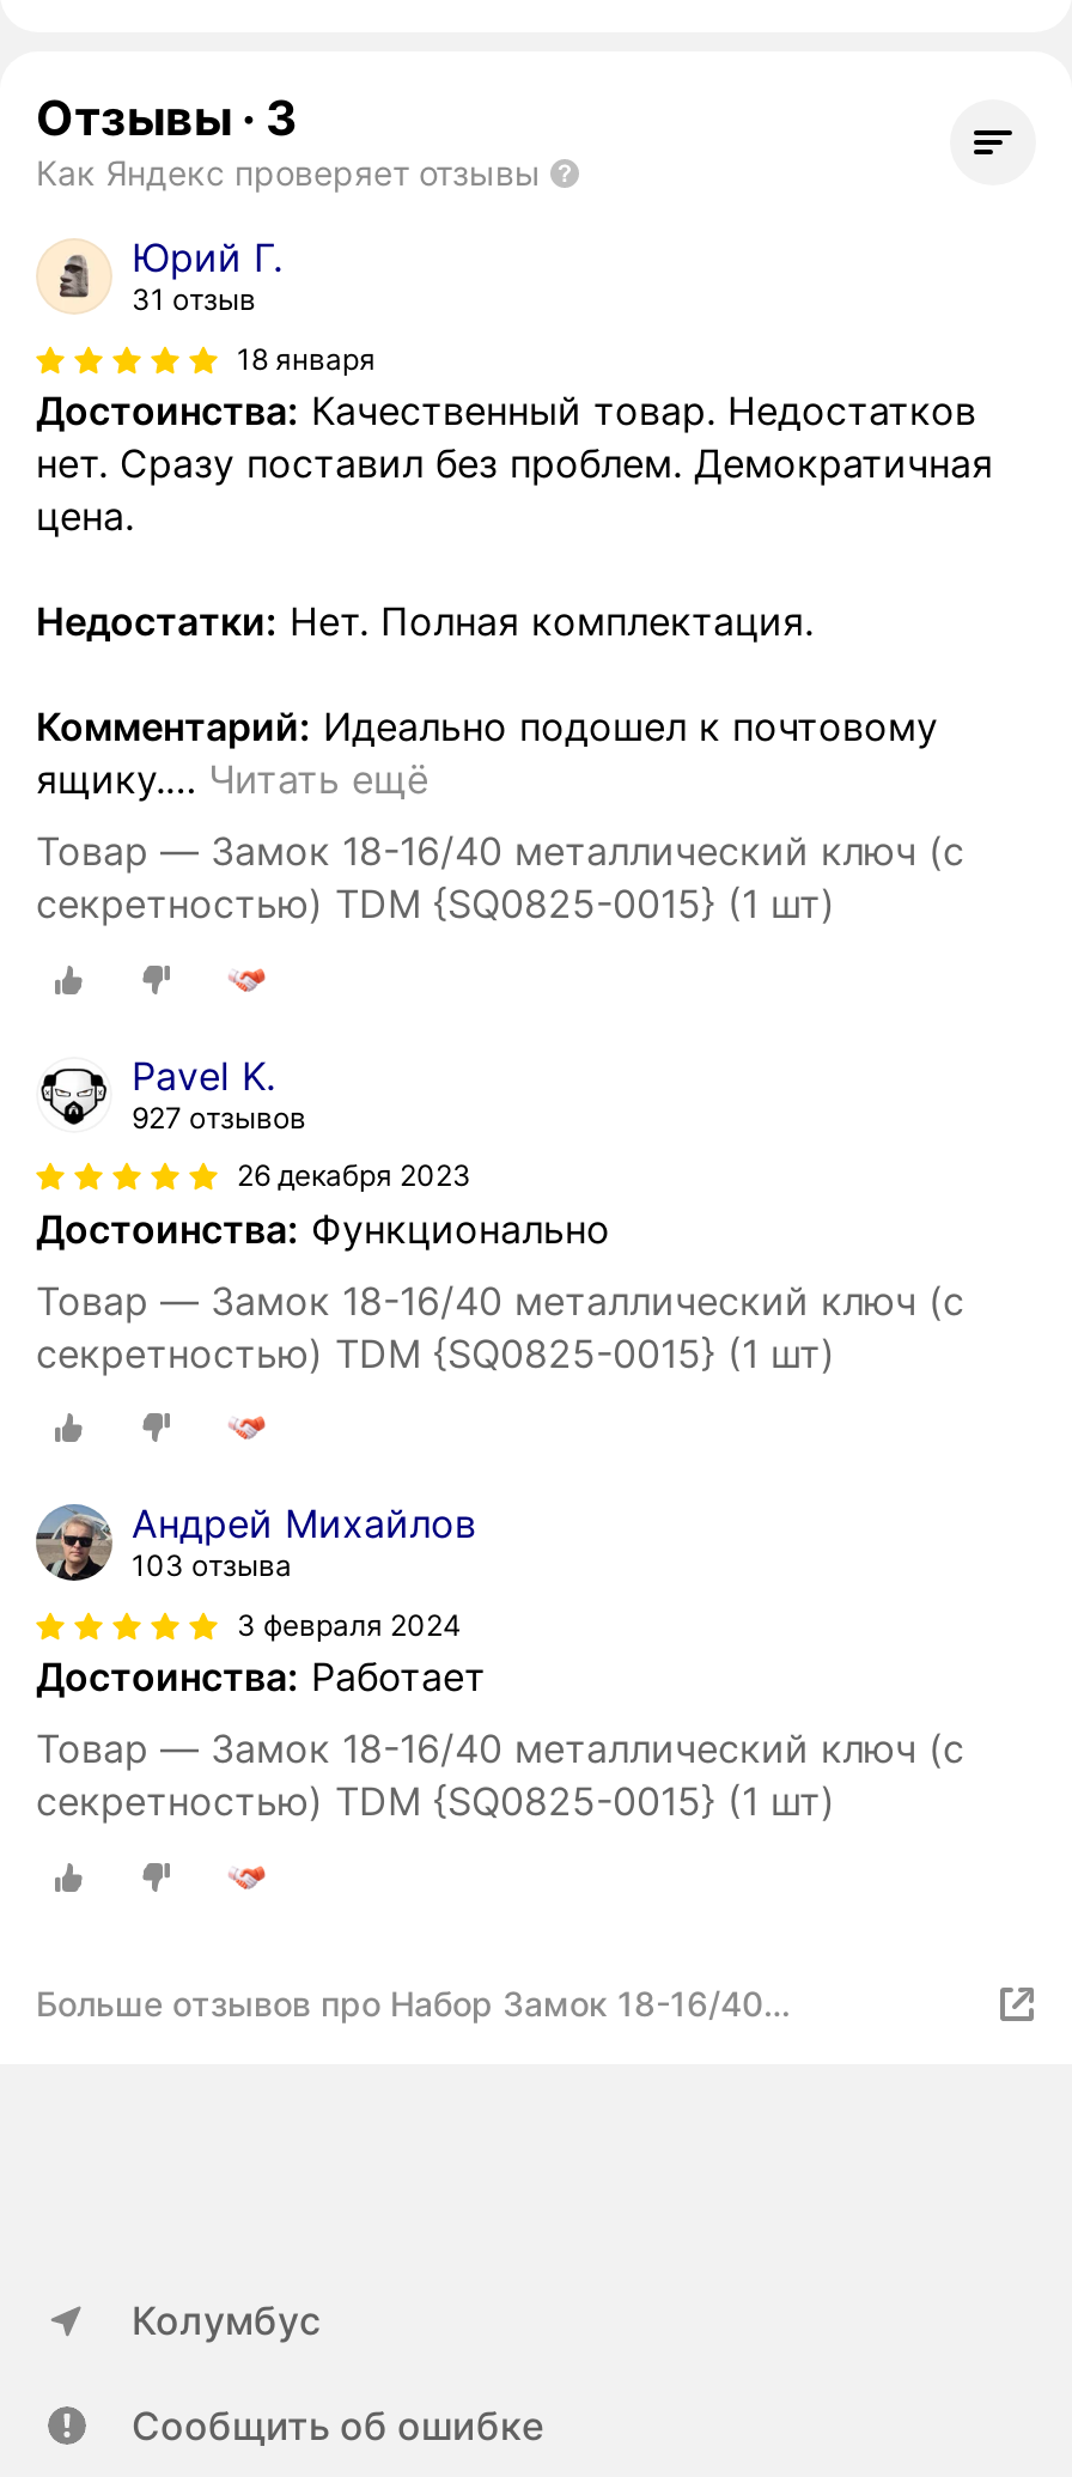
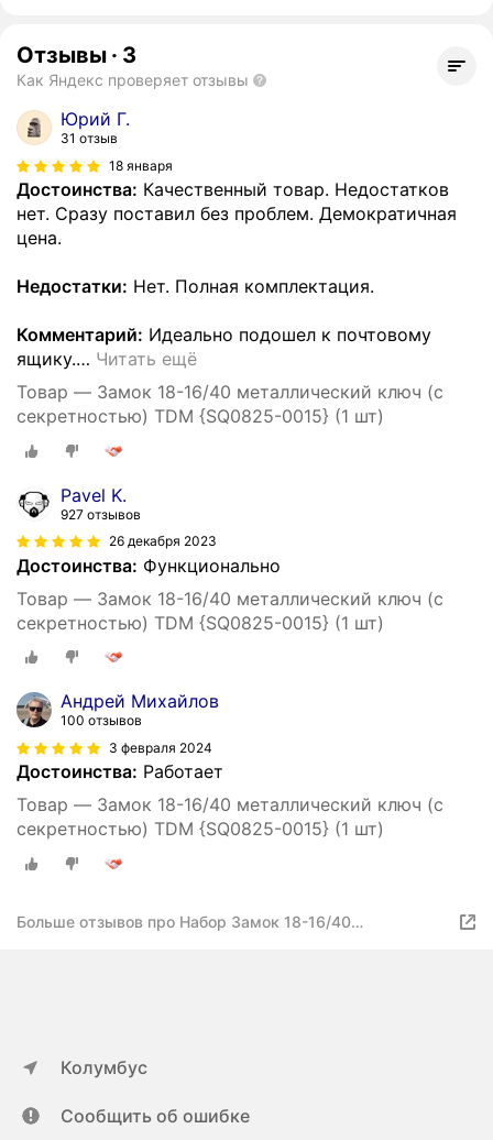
- 103 отзыва
+ 100 отзывов
